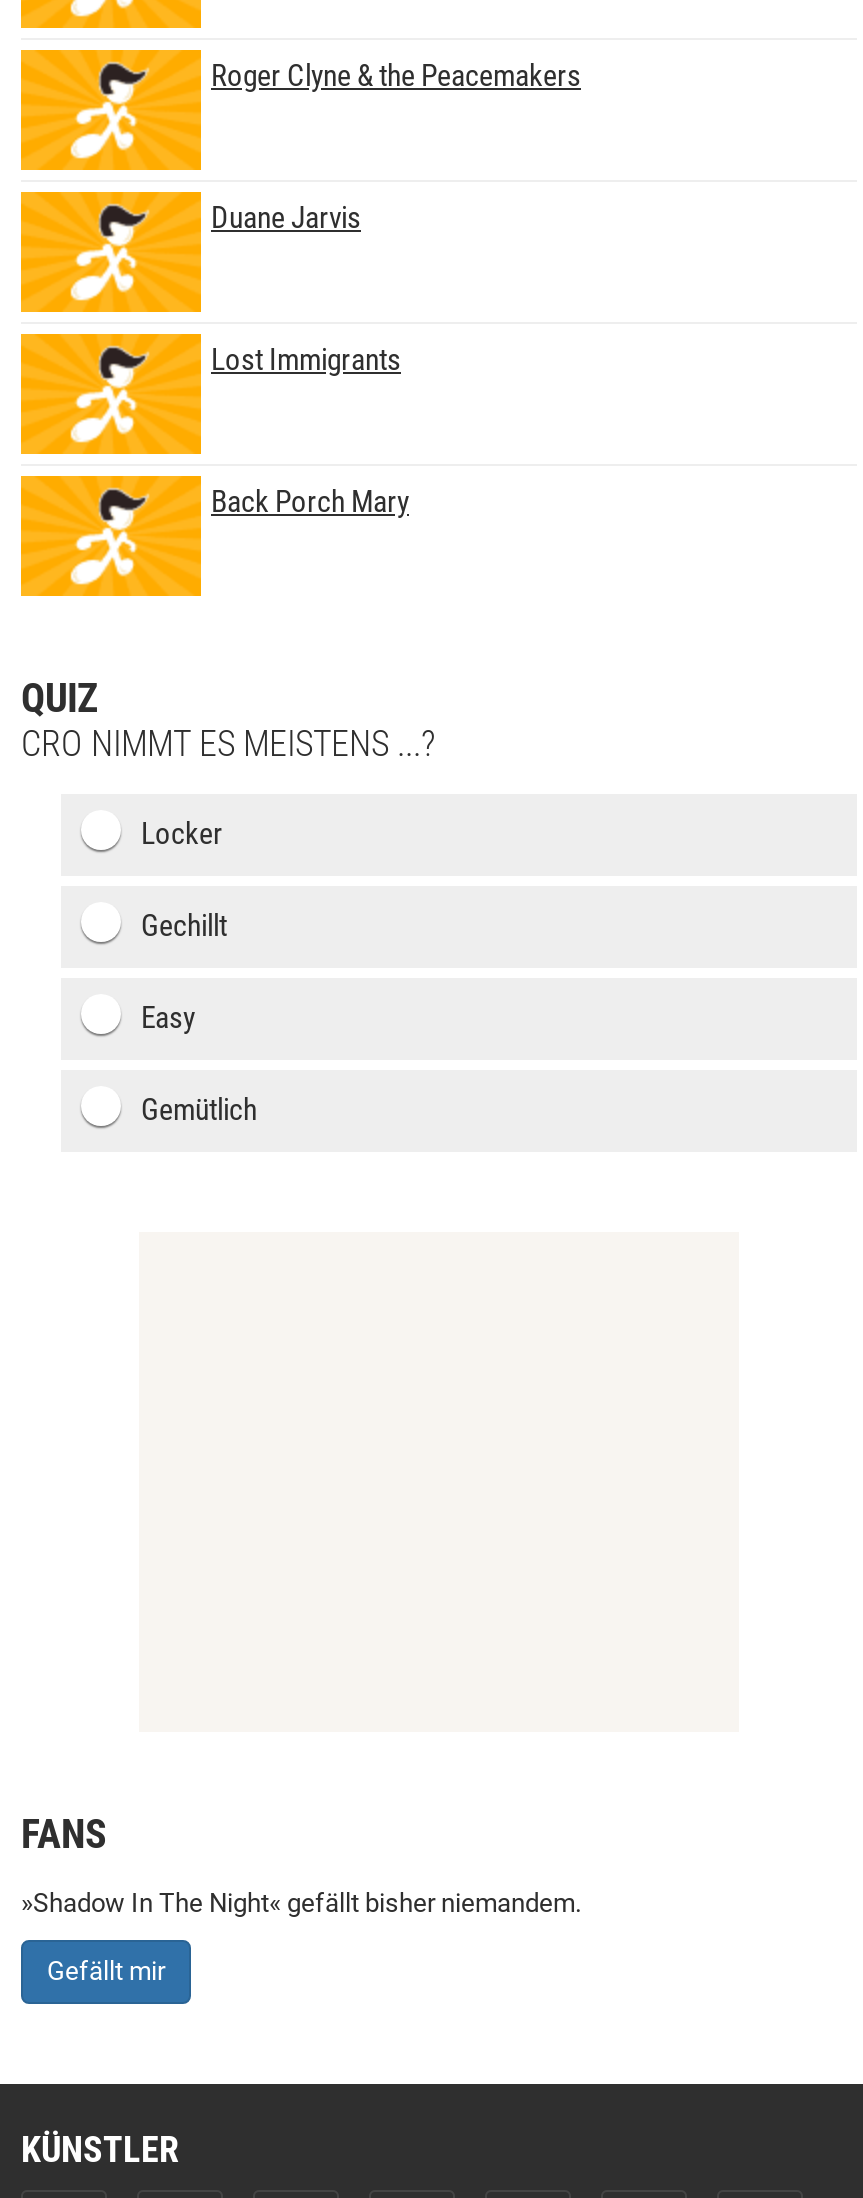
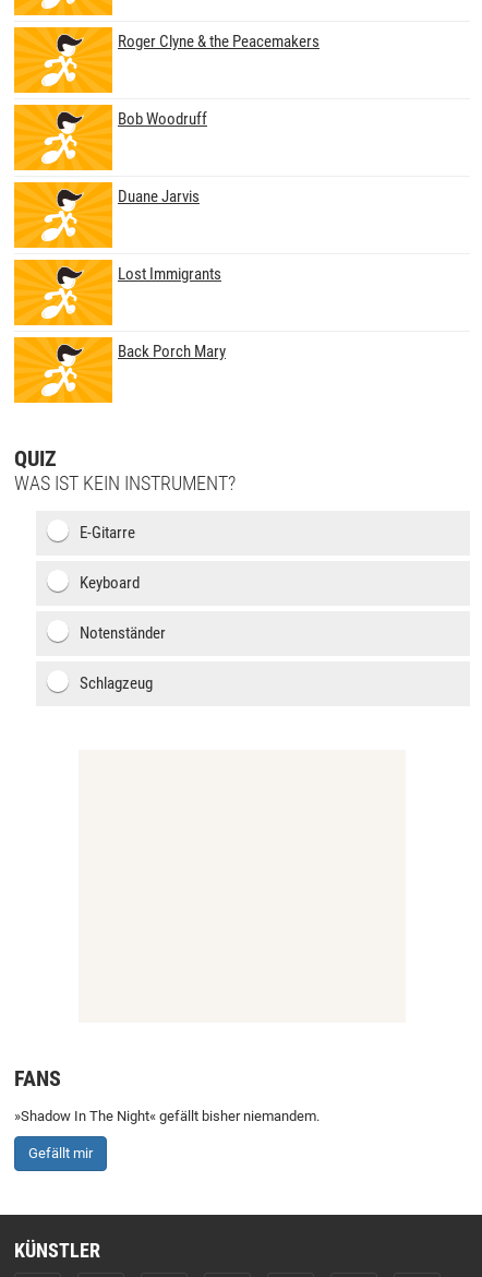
+ Bob Woodruff

- CRO NIMMT ES MEISTENS ...?
+ WAS IST KEIN INSTRUMENT?

- Locker
+ E-Gitarre

- Gechillt
+ Keyboard

- Easy
+ Notenständer

- Gemütlich
+ Schlagzeug
